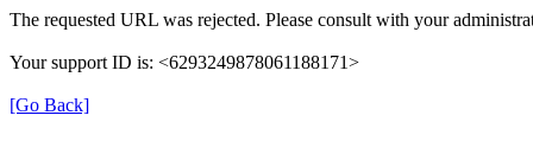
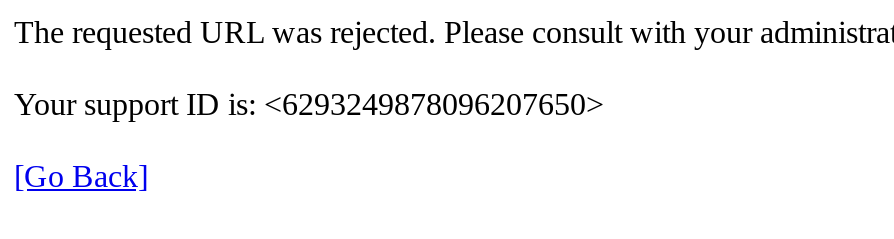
- Your support ID is: <6293249878061188171>
+ Your support ID is: <6293249878096207650>
